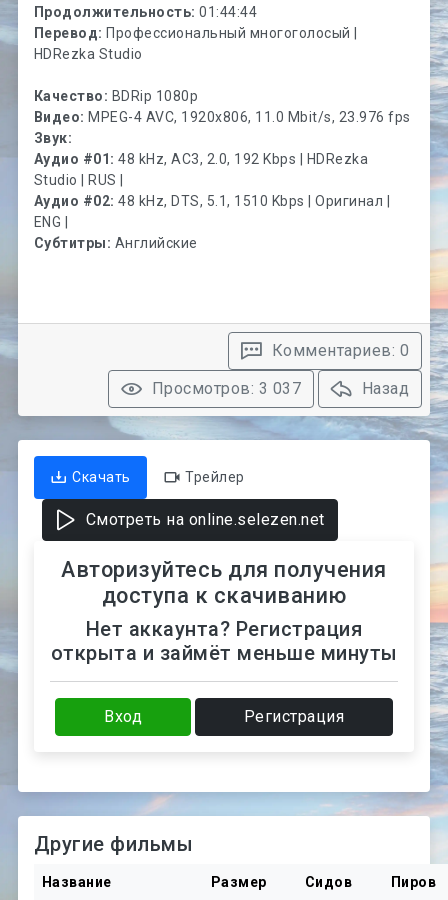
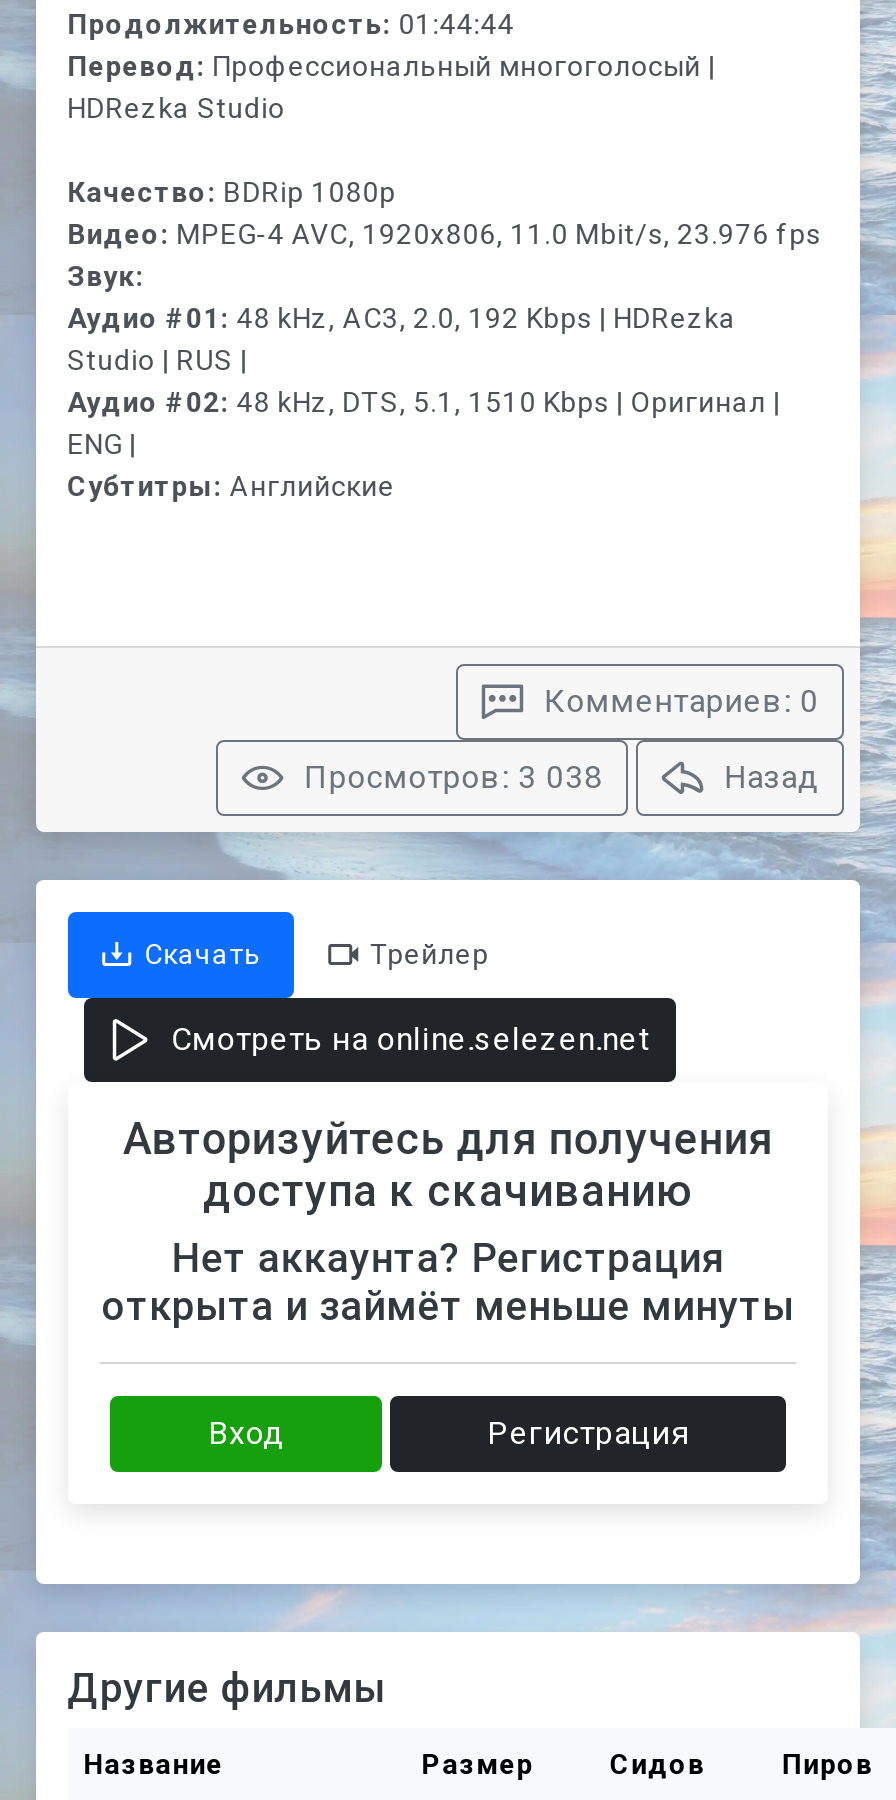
- Просмотров: 3 037
+ Просмотров: 3 038
